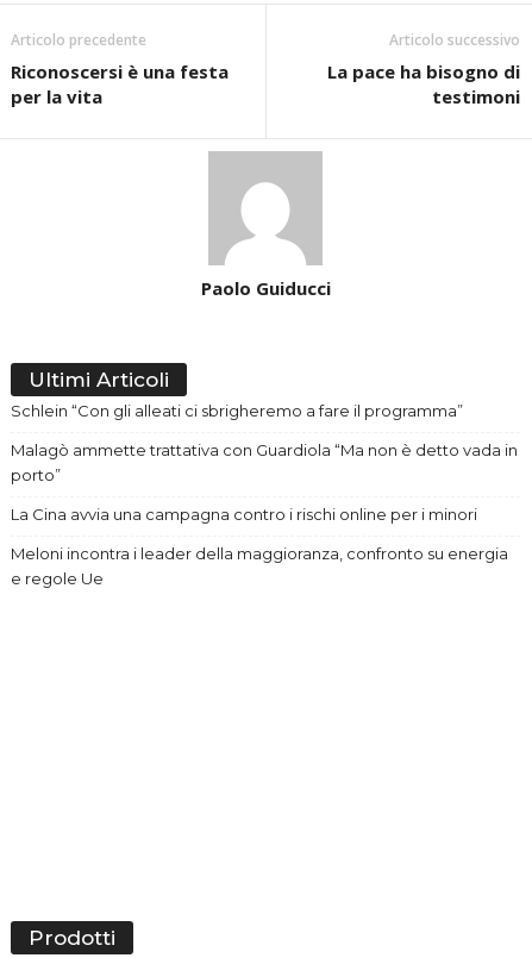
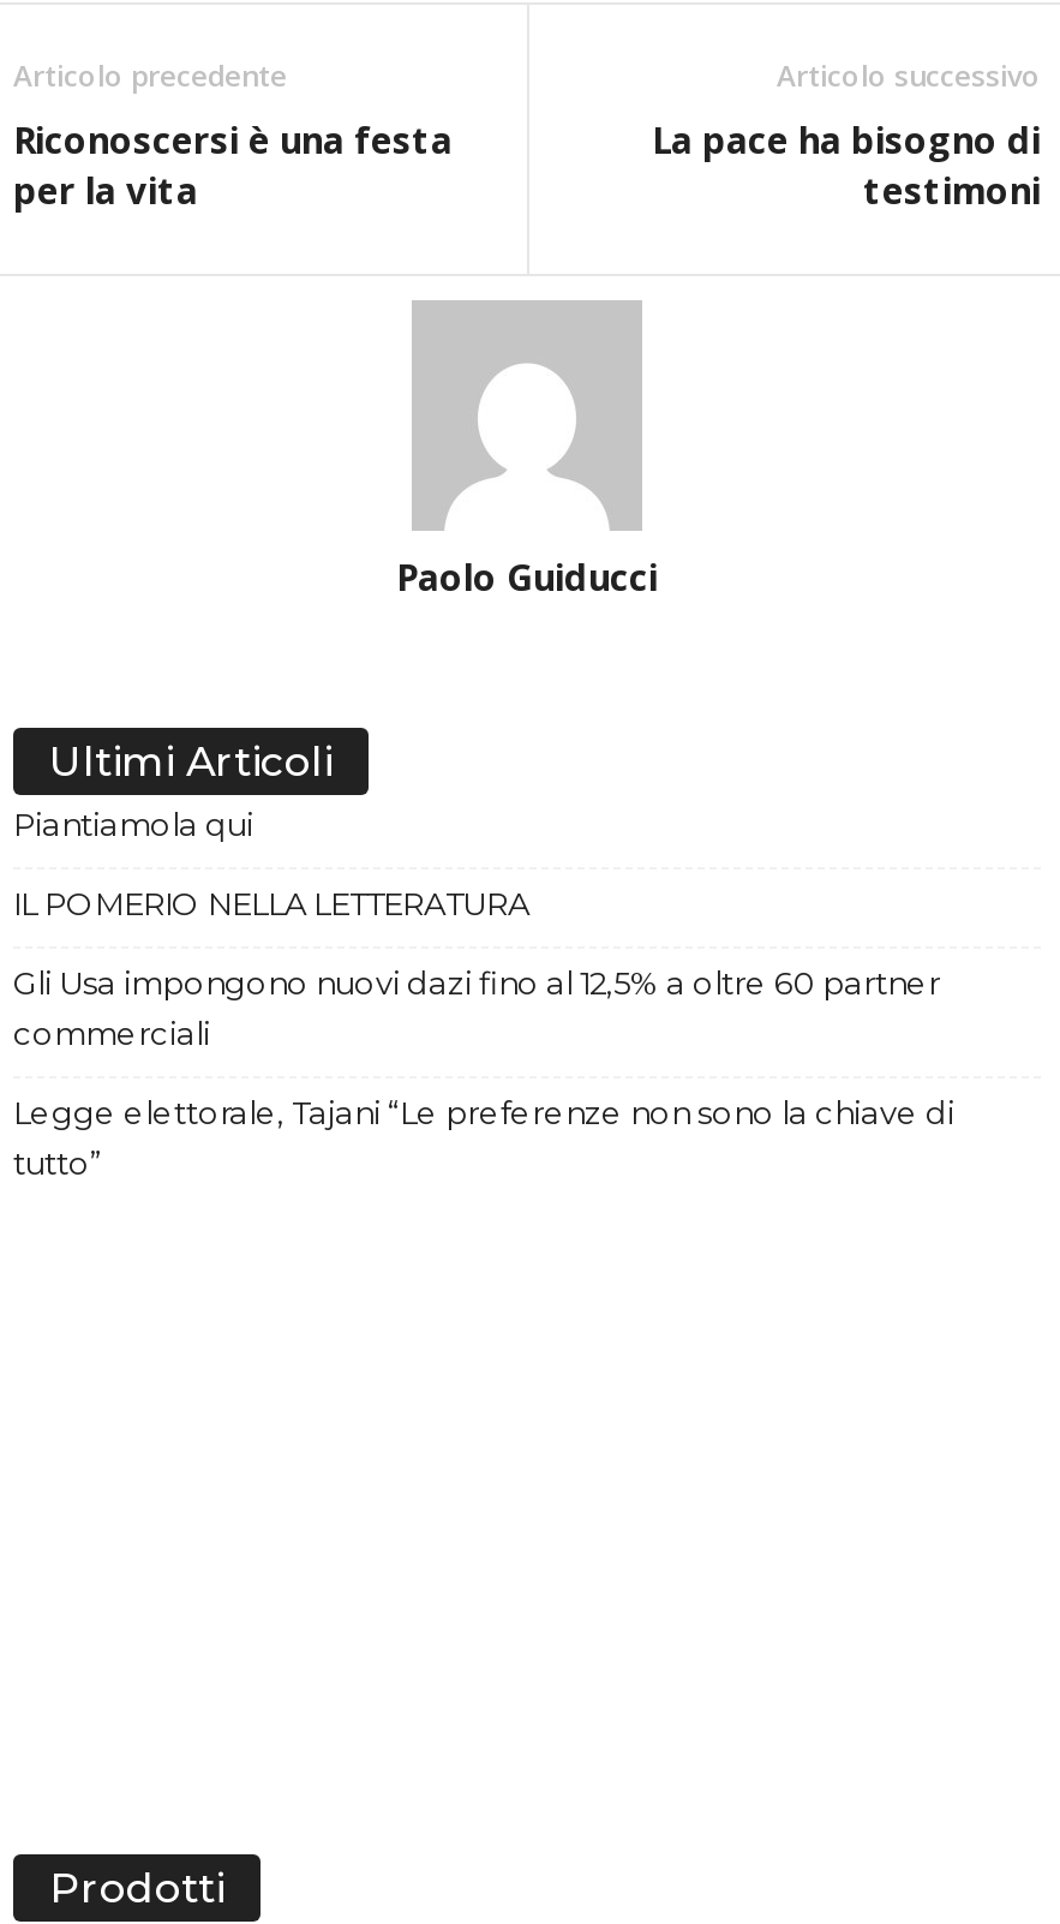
- Schlein “Con gli alleati ci sbrigheremo a fare il programma”
+ Piantiamola qui

- Malagò ammette trattativa con Guardiola “Ma non è detto vada in
- porto”
+ IL POMERIO NELLA LETTERATURA

- La Cina avvia una campagna contro i rischi online per i minori
+ Gli Usa impongono nuovi dazi fino al 12,5% a oltre 60 partner
+ commerciali

- Meloni incontra i leader della maggioranza, confronto su energia
- e regole Ue
+ Legge elettorale, Tajani “Le preferenze non sono la chiave di
+ tutto”
